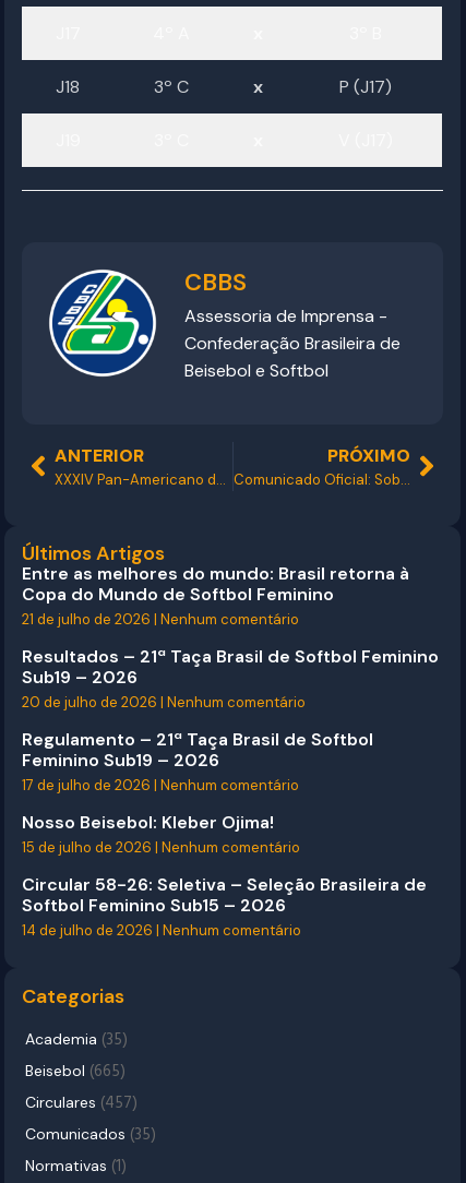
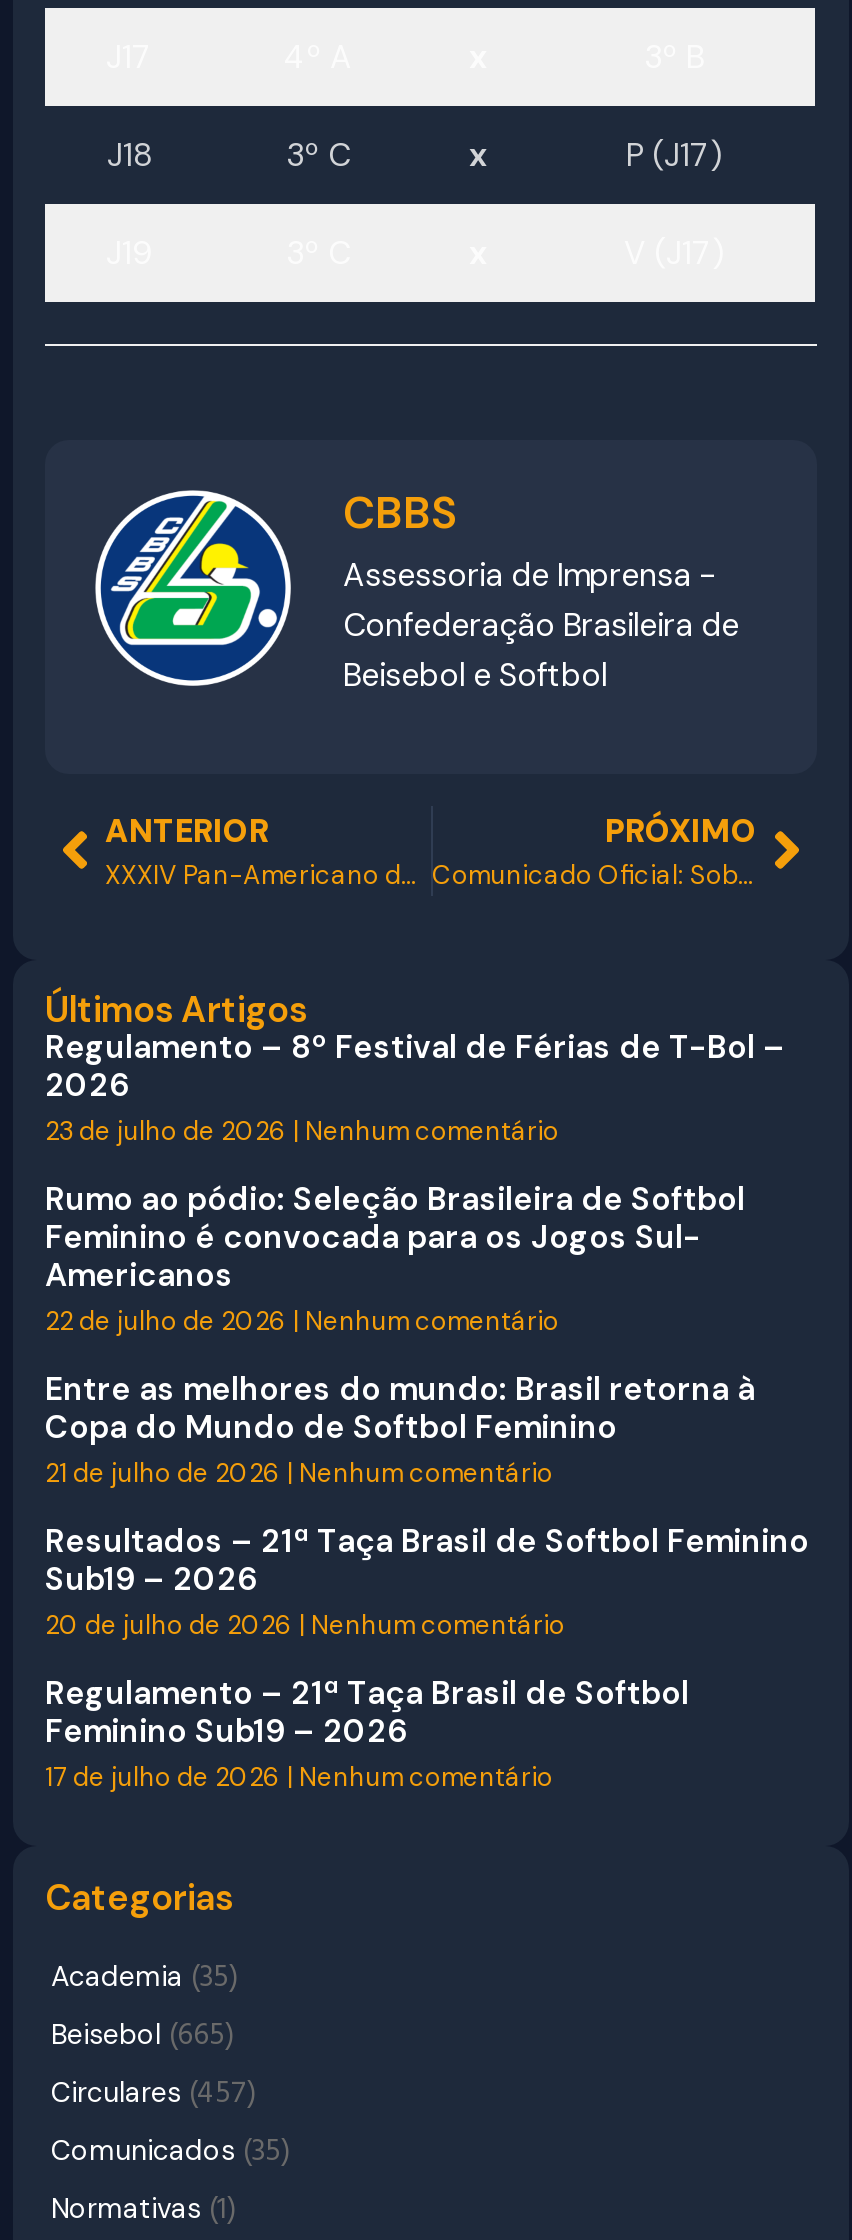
+ Regulamento – 8º Festival de Férias de T-Bol –
+ 2026
+ 23 de julho de 2026 Nenhum comentário
+ Rumo ao pódio: Seleção Brasileira de Softbol
+ Feminino é convocada para os Jogos Sul-
+ Americanos
+ 22 de julho de 2026 Nenhum comentário

moved down: Entre as melhores do mundo: Brasil retorna à | Copa do Mundo de Softbol Feminino | 21 de julho de 2026 Nenhum comentário | ... | Feminino Sub19 – 2026 | 17 de julho de 2026 Nenhum comentário

- Nosso Beisebol: Kleber Ojima!
- 15 de julho de 2026 Nenhum comentário
- Circular 58-26: Seletiva – Seleção Brasileira de
- Softbol Feminino Sub15 – 2026
- 14 de julho de 2026 Nenhum comentário
